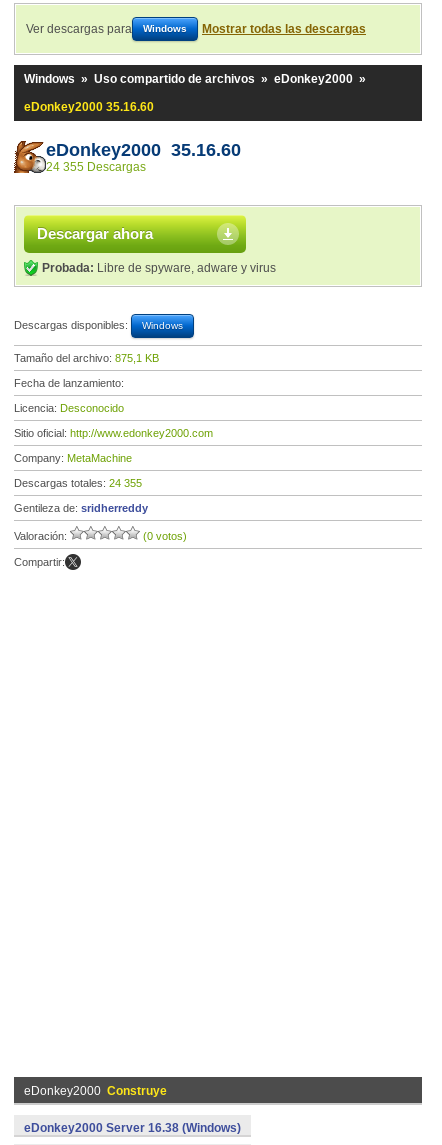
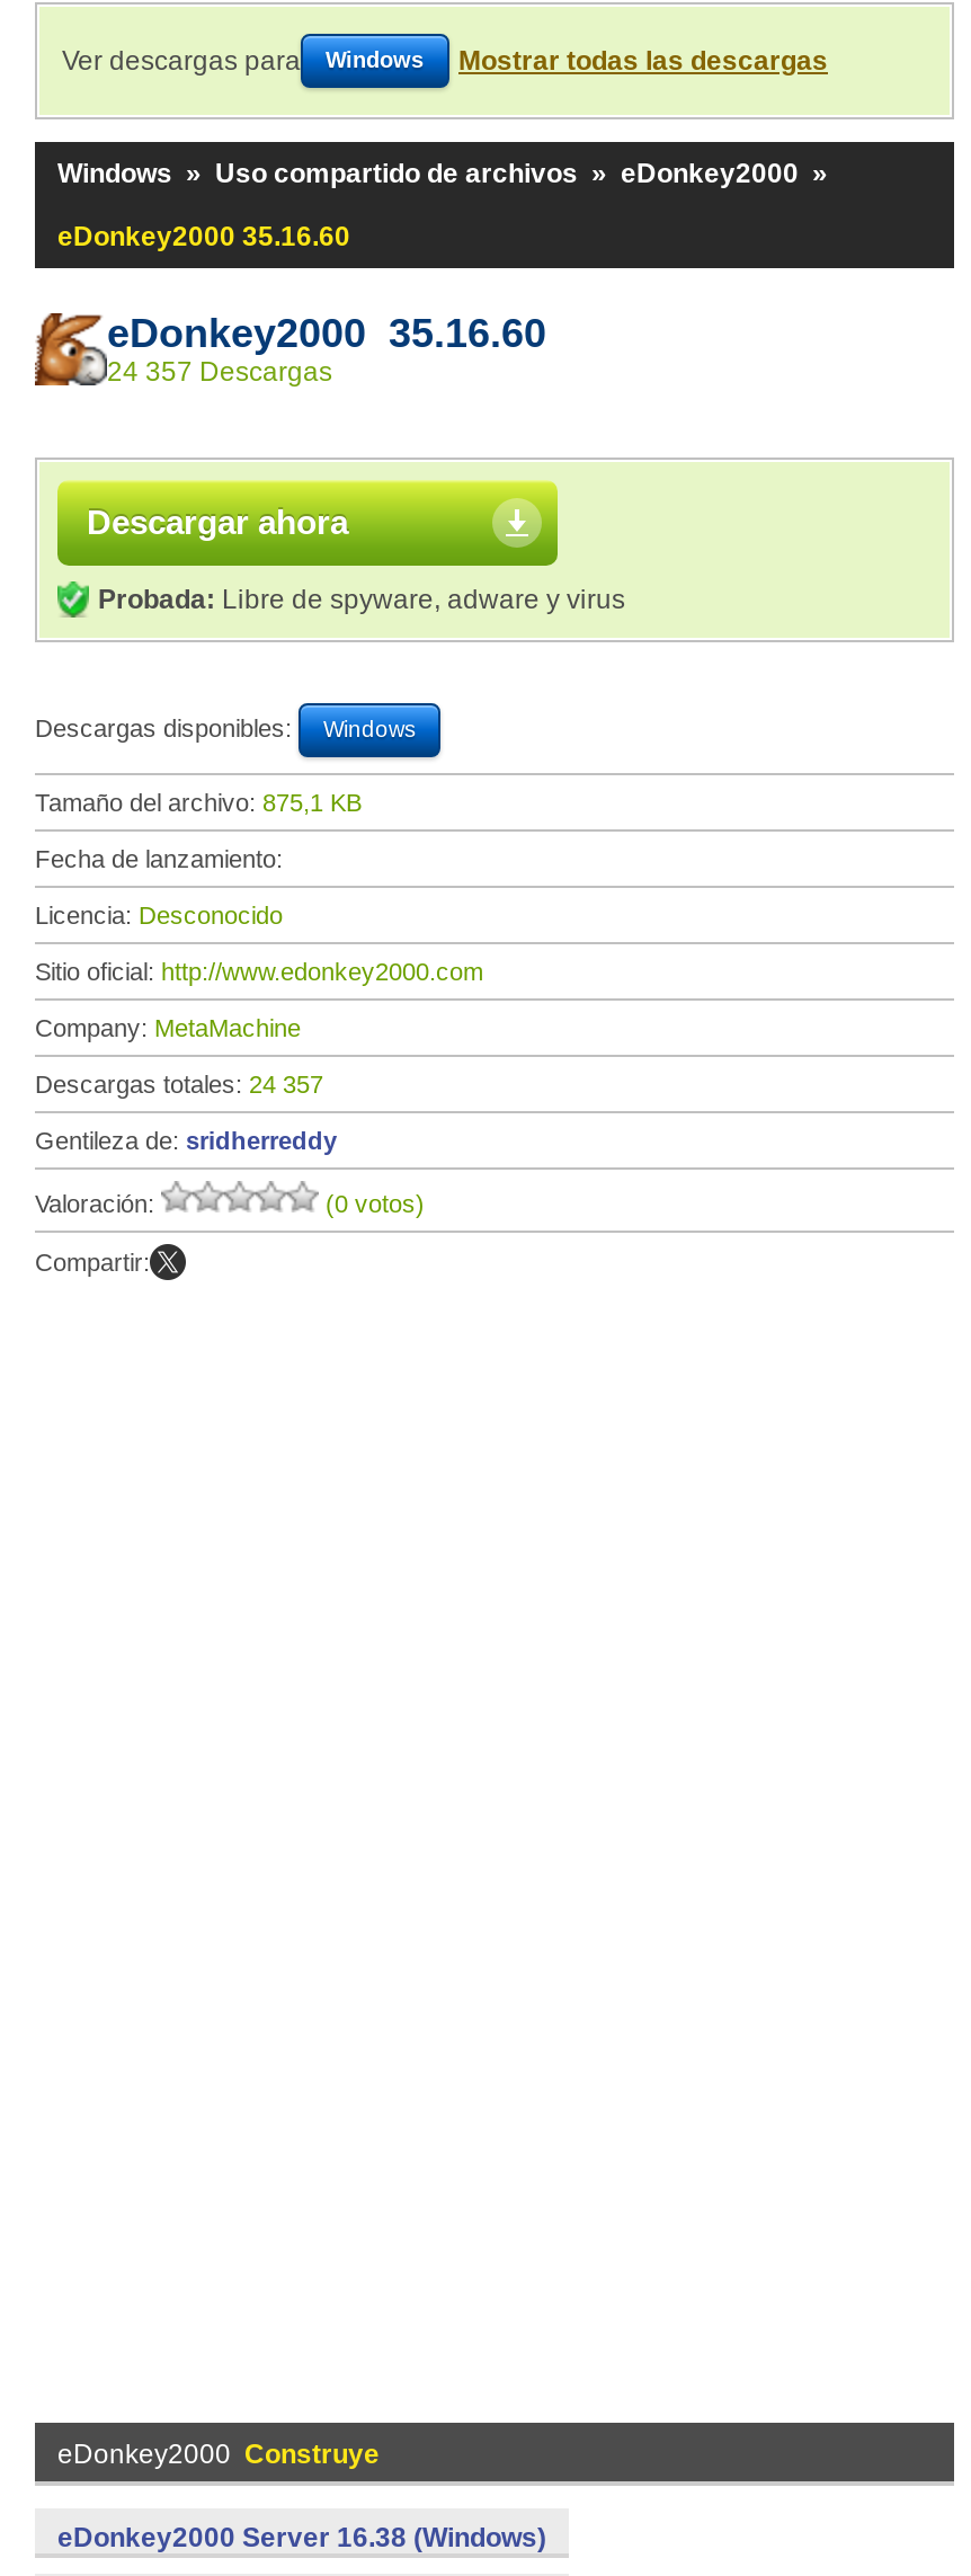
- 24 355 Descargas
+ 24 357 Descargas

- Descargas totales: 24 355
+ Descargas totales: 24 357
